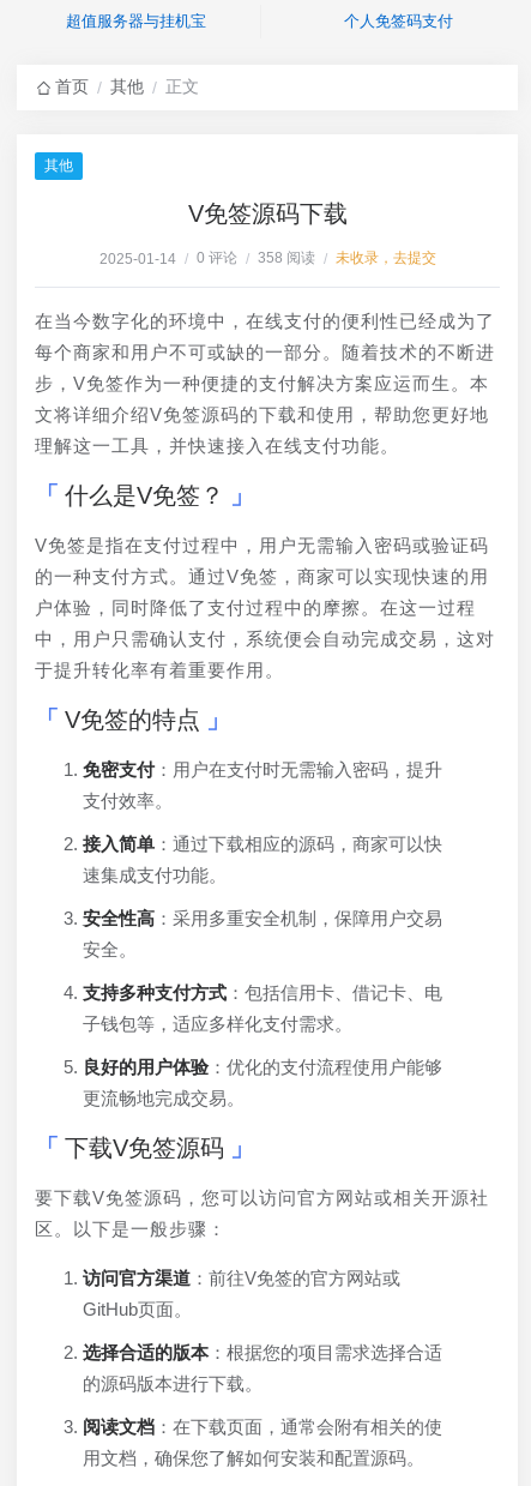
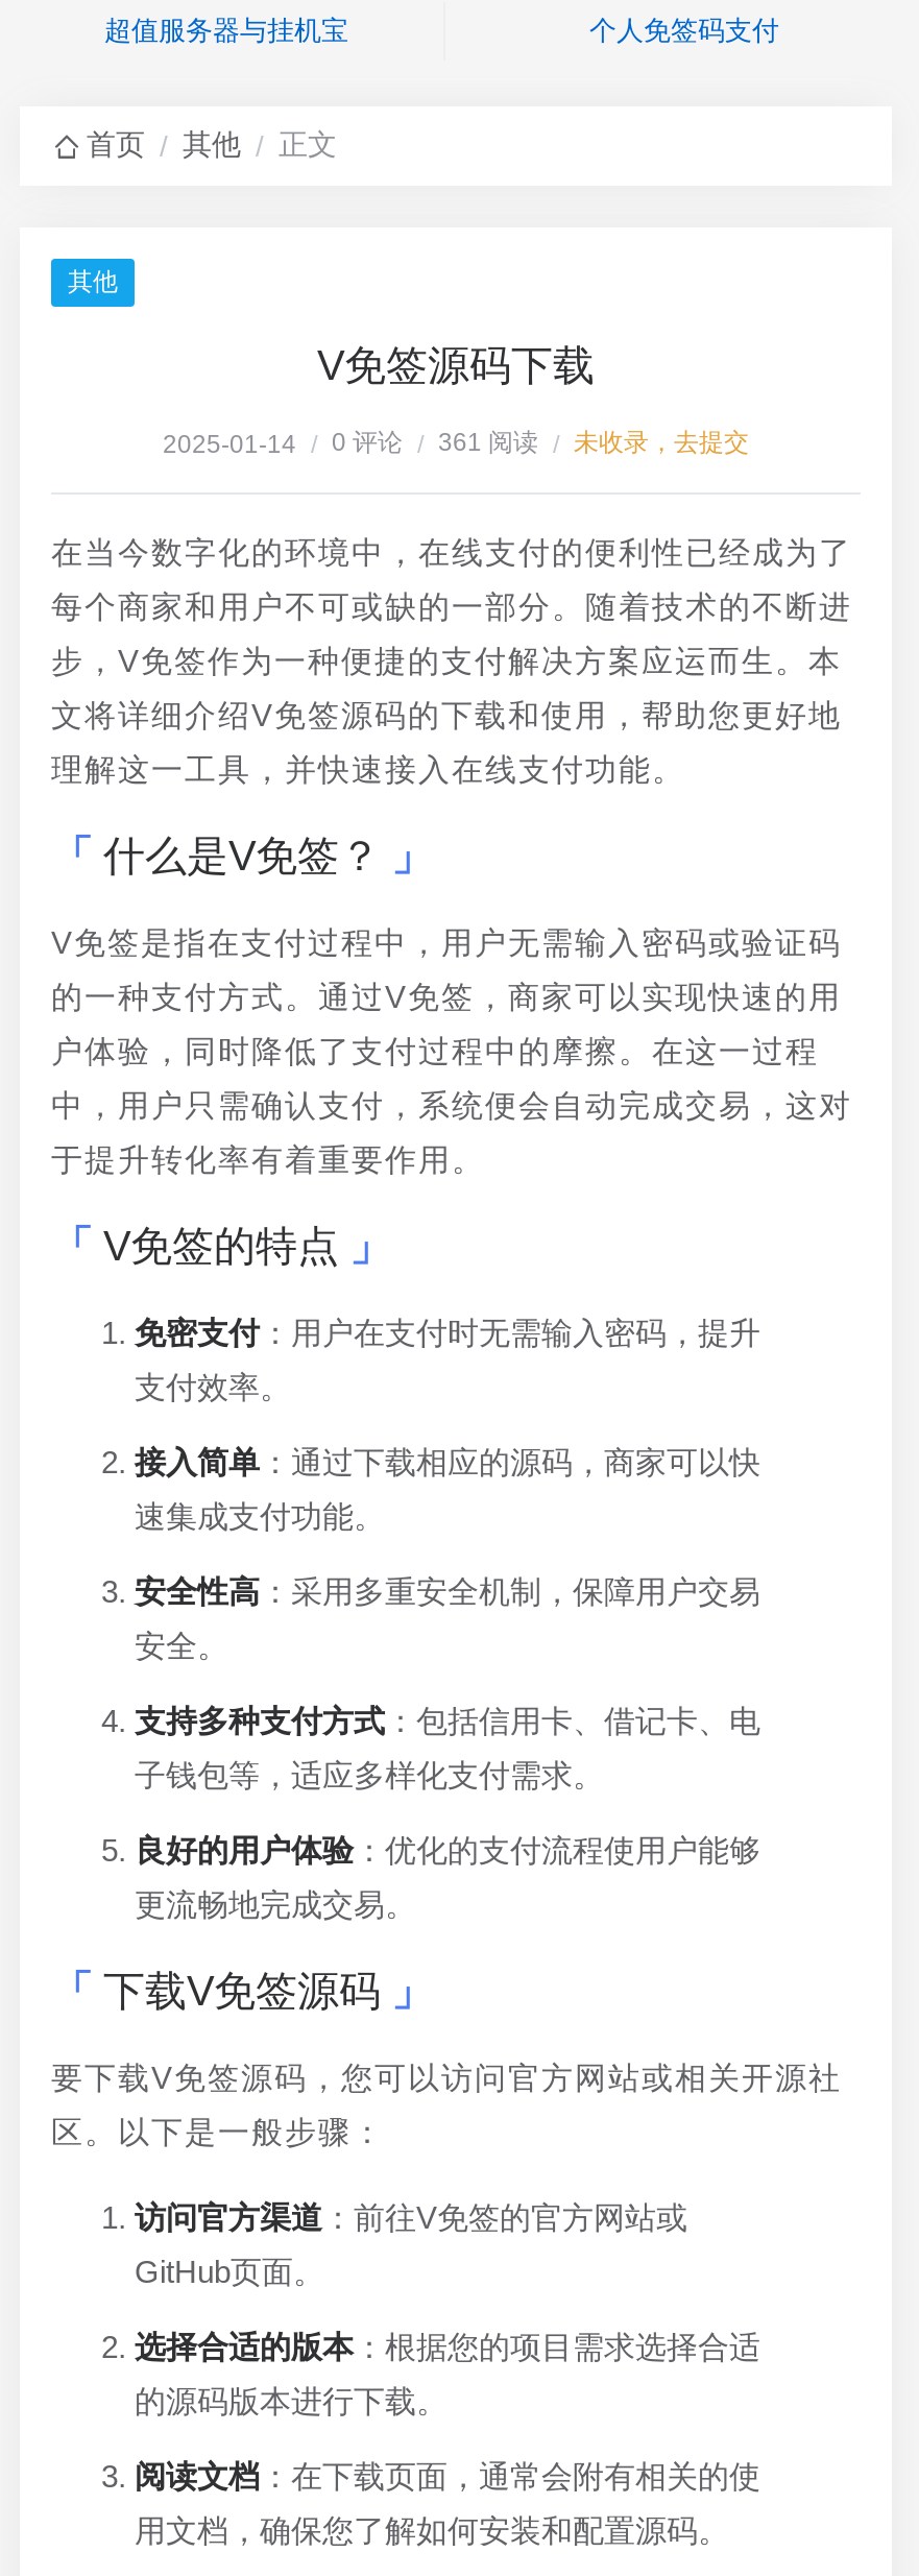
- 2025-01-14 / 0 评论 / 358 阅读 / 未收录，去提交
+ 2025-01-14 / 0 评论 / 361 阅读 / 未收录，去提交
